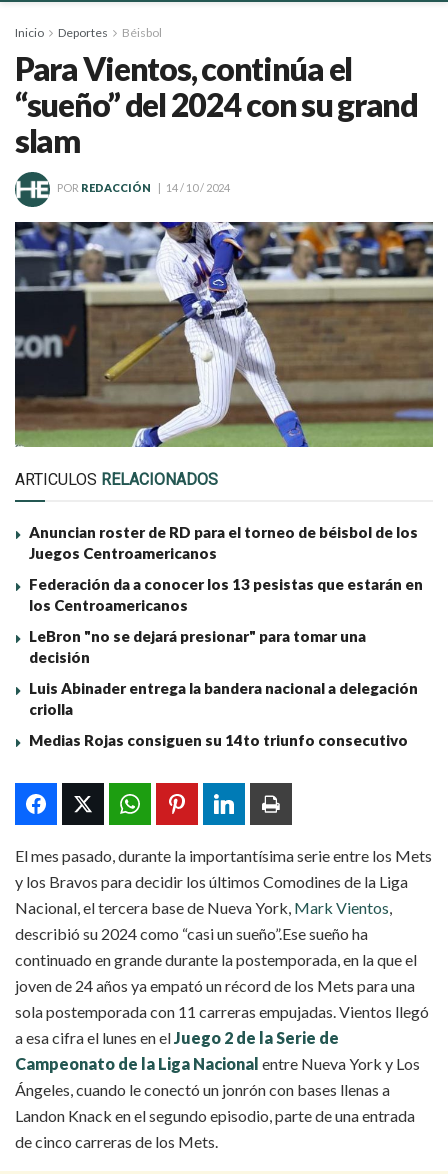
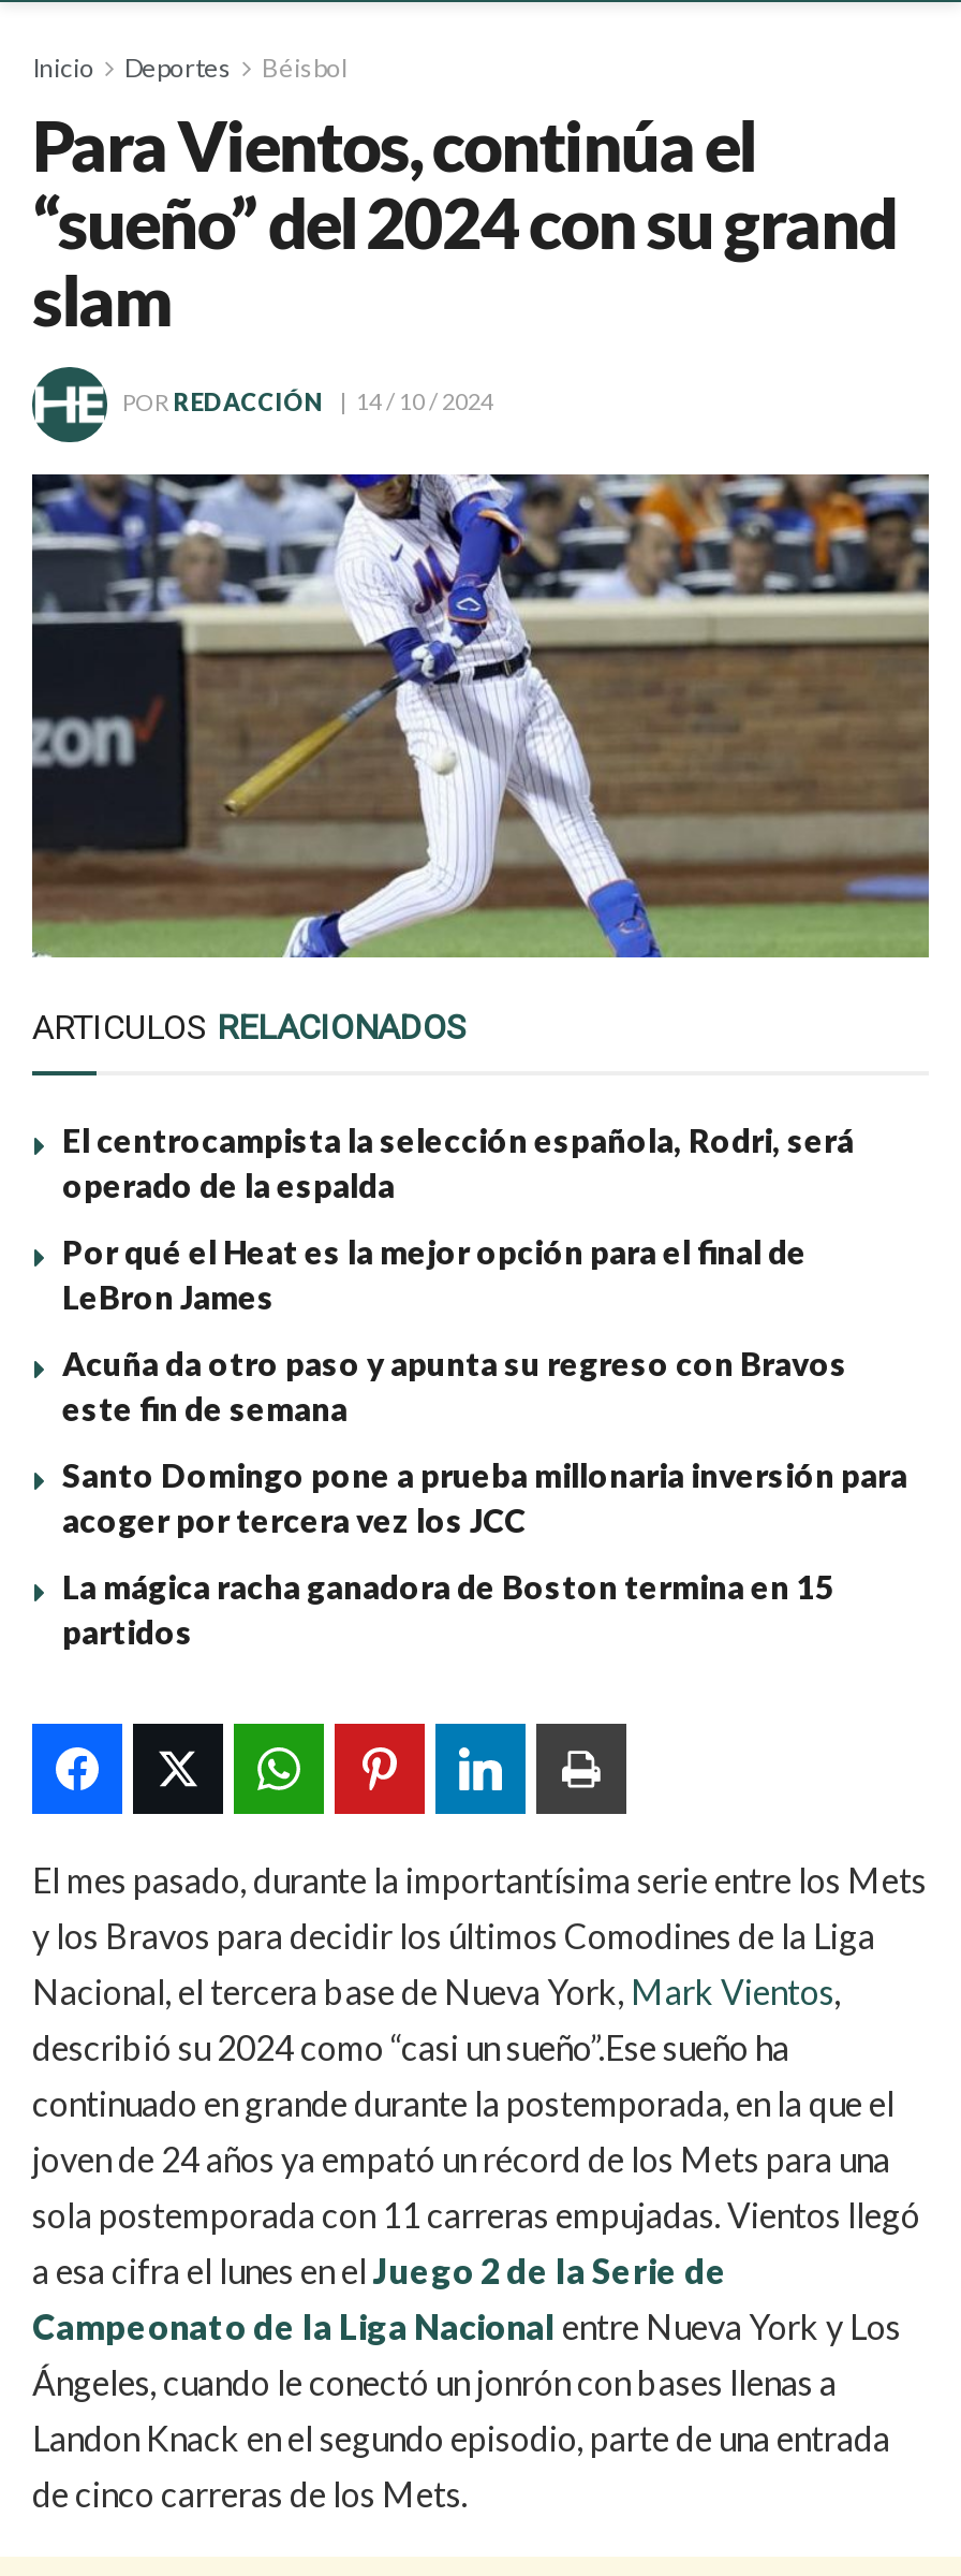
- Anuncian roster de RD para el torneo de béisbol de los
- Juegos Centroamericanos
+ El centrocampista la selección española, Rodri, será
+ operado de la espalda

- Federación da a conocer los 13 pesistas que estarán en
- los Centroamericanos
+ Por qué el Heat es la mejor opción para el final de
+ LeBron James

- LeBron "no se dejará presionar" para tomar una
- decisión
+ Acuña da otro paso y apunta su regreso con Bravos
+ este fin de semana

- Luis Abinader entrega la bandera nacional a delegación
- criolla
+ Santo Domingo pone a prueba millonaria inversión para
+ acoger por tercera vez los JCC

- Medias Rojas consiguen su 14to triunfo consecutivo
+ La mágica racha ganadora de Boston termina en 15
+ partidos
